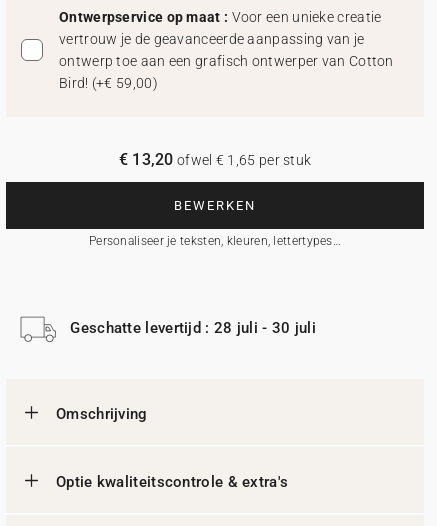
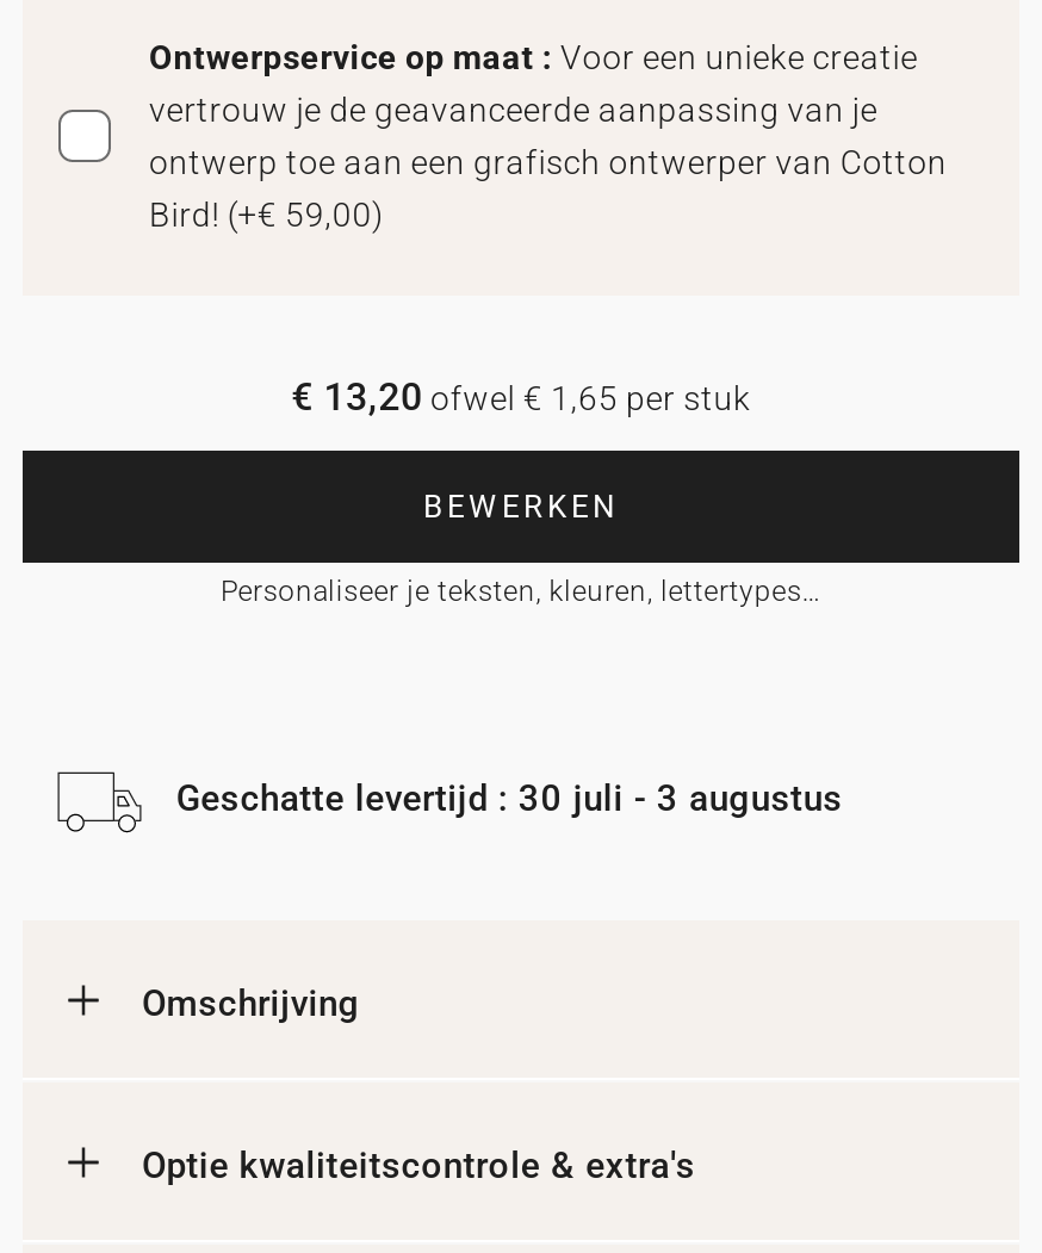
- Geschatte levertijd : 28 juli - 30 juli
+ Geschatte levertijd : 30 juli - 3 augustus
